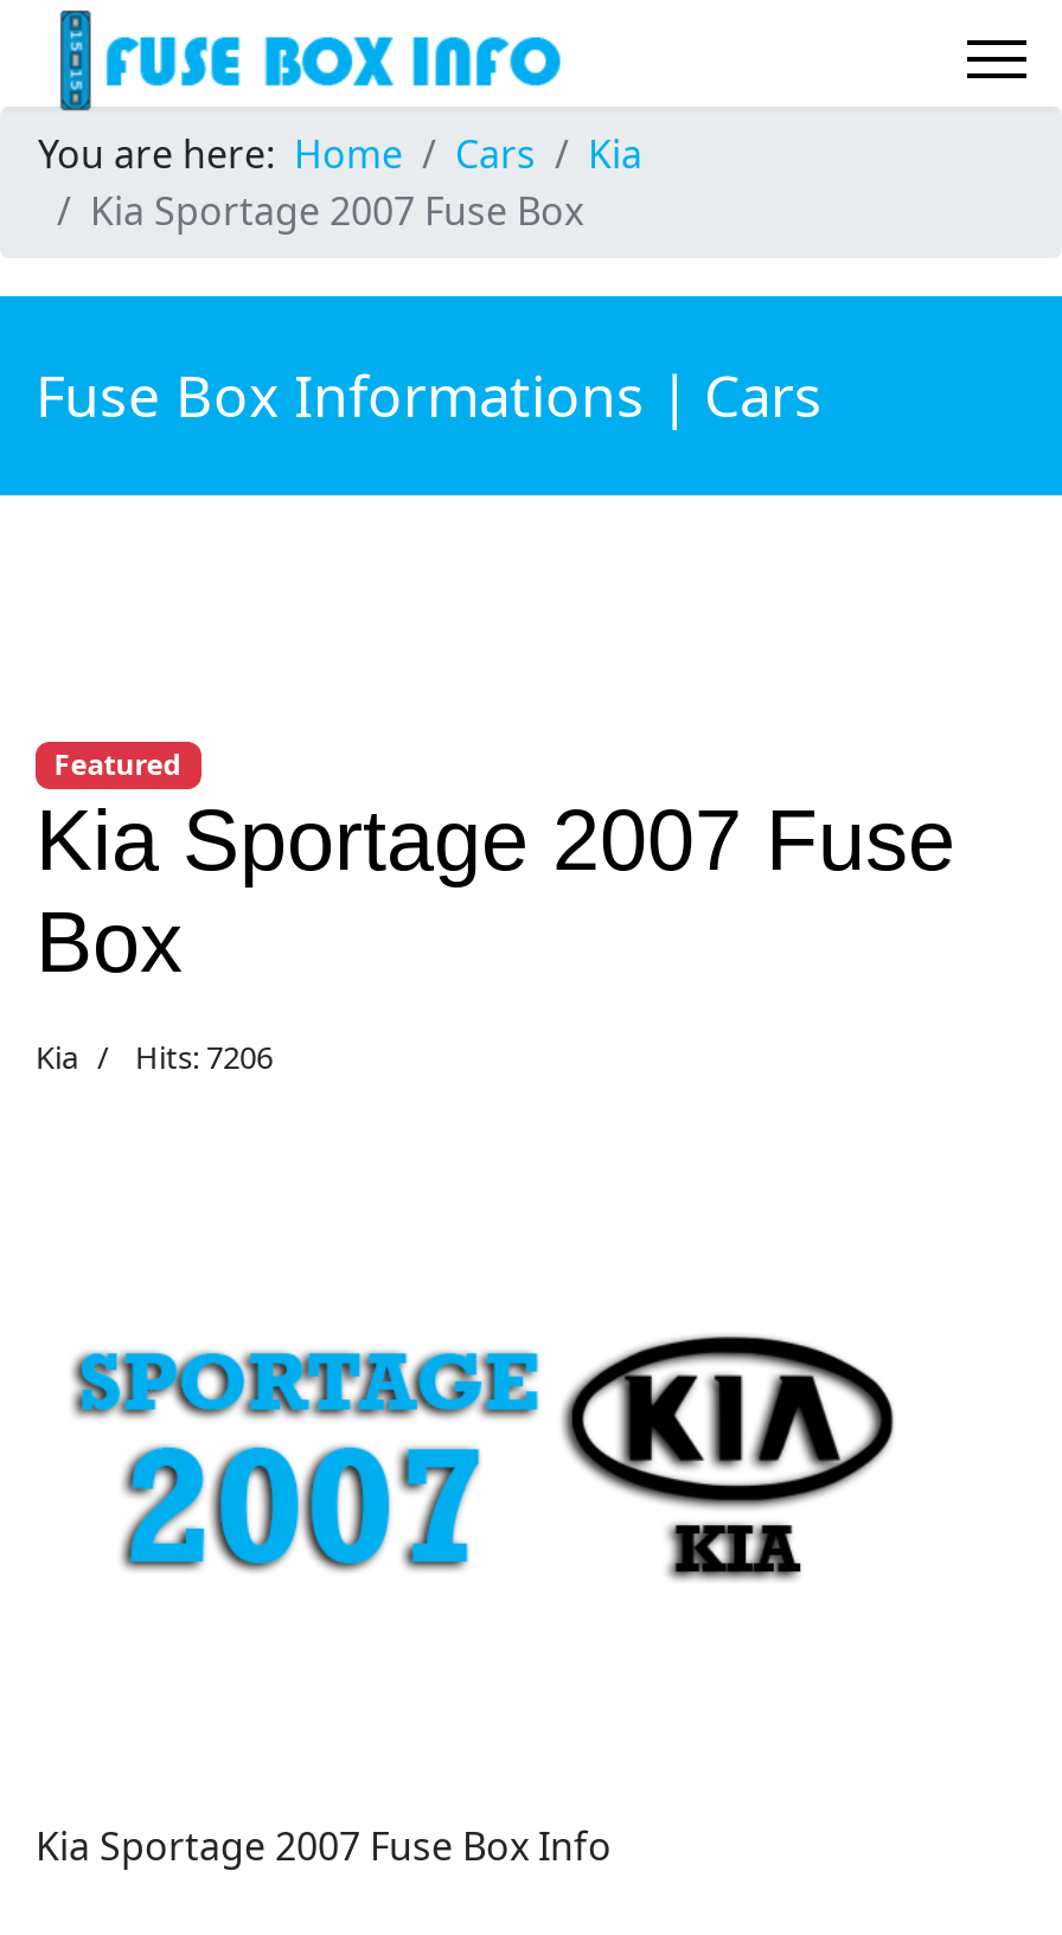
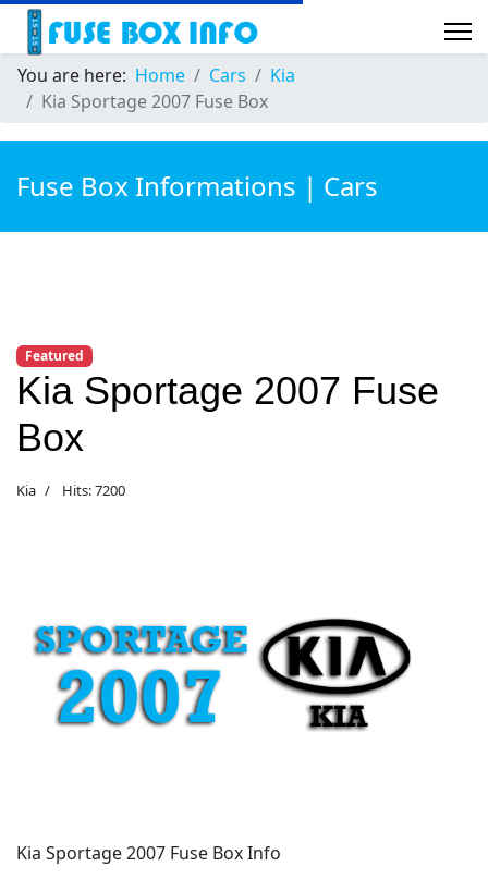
- Kia Hits: 7206
+ Kia Hits: 7200
